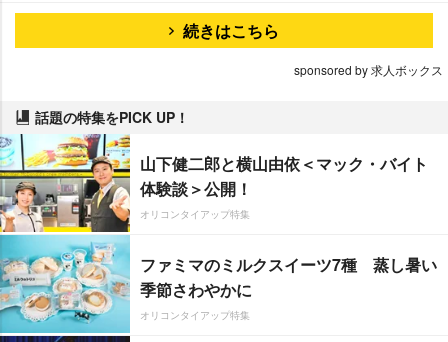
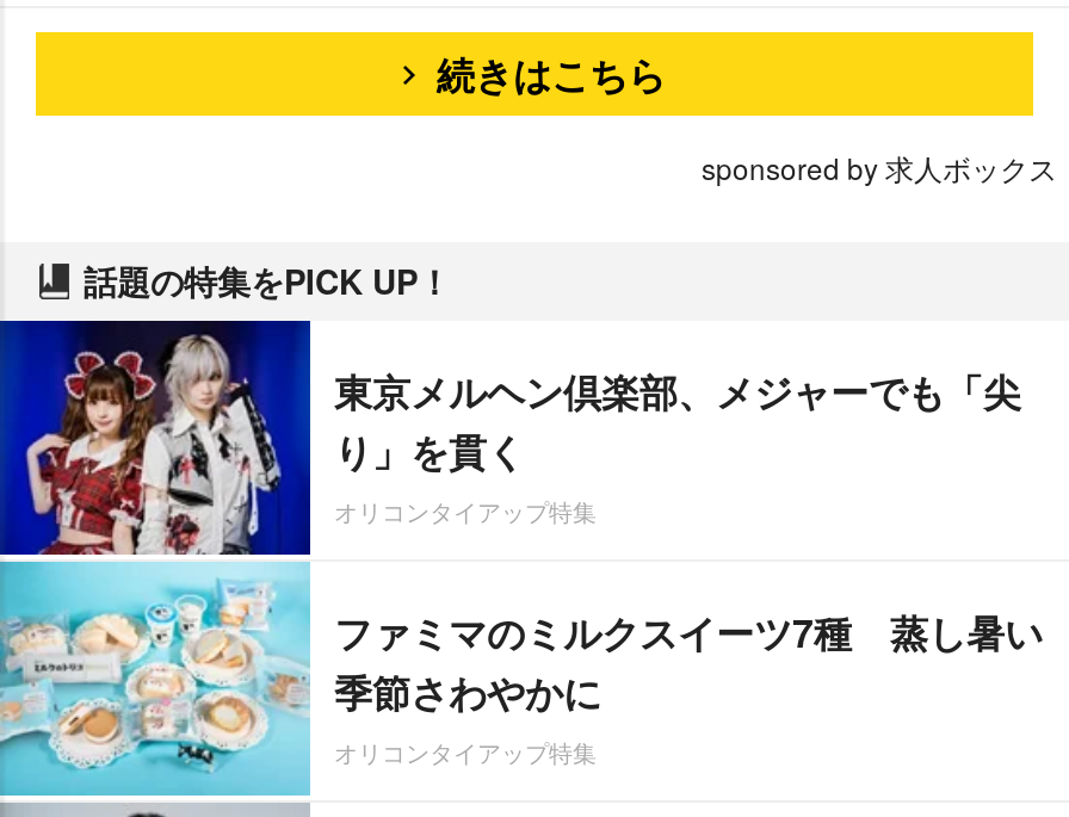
- [image]
- 山下健二郎と横山由依＜マック・バイト
- 体験談＞公開！
+ [image]
+ 東京メルヘン倶楽部、メジャーでも「尖
+ り」を貫く
